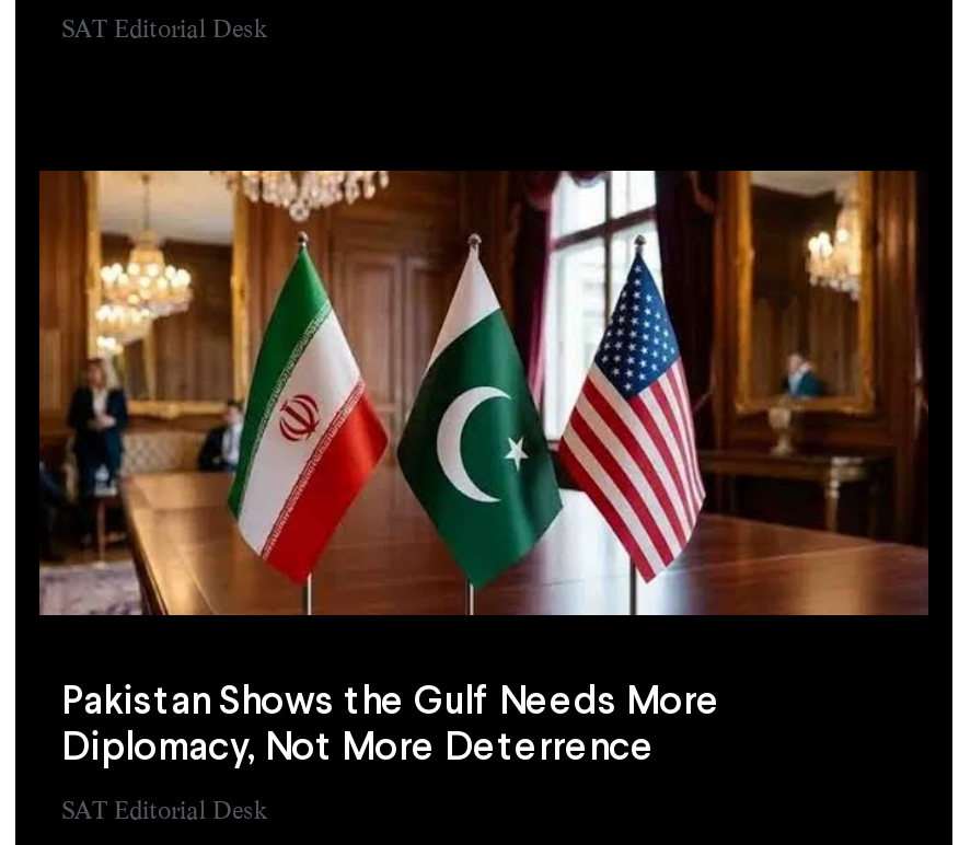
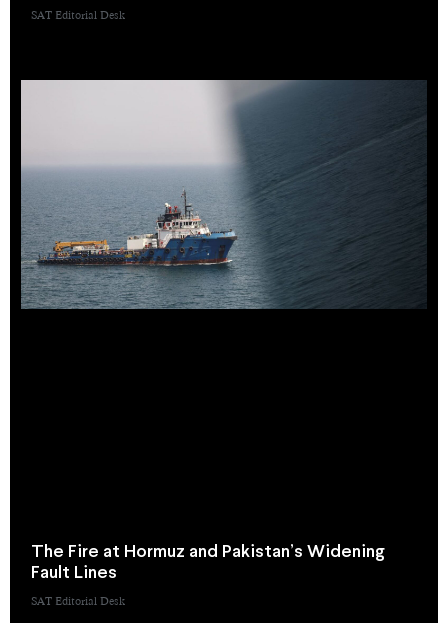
- [image]
+ [image]

- Pakistan Shows the Gulf Needs More
- Diplomacy, Not More Deterrence
+ The Fire at Hormuz and Pakistan’s Widening
+ Fault Lines
